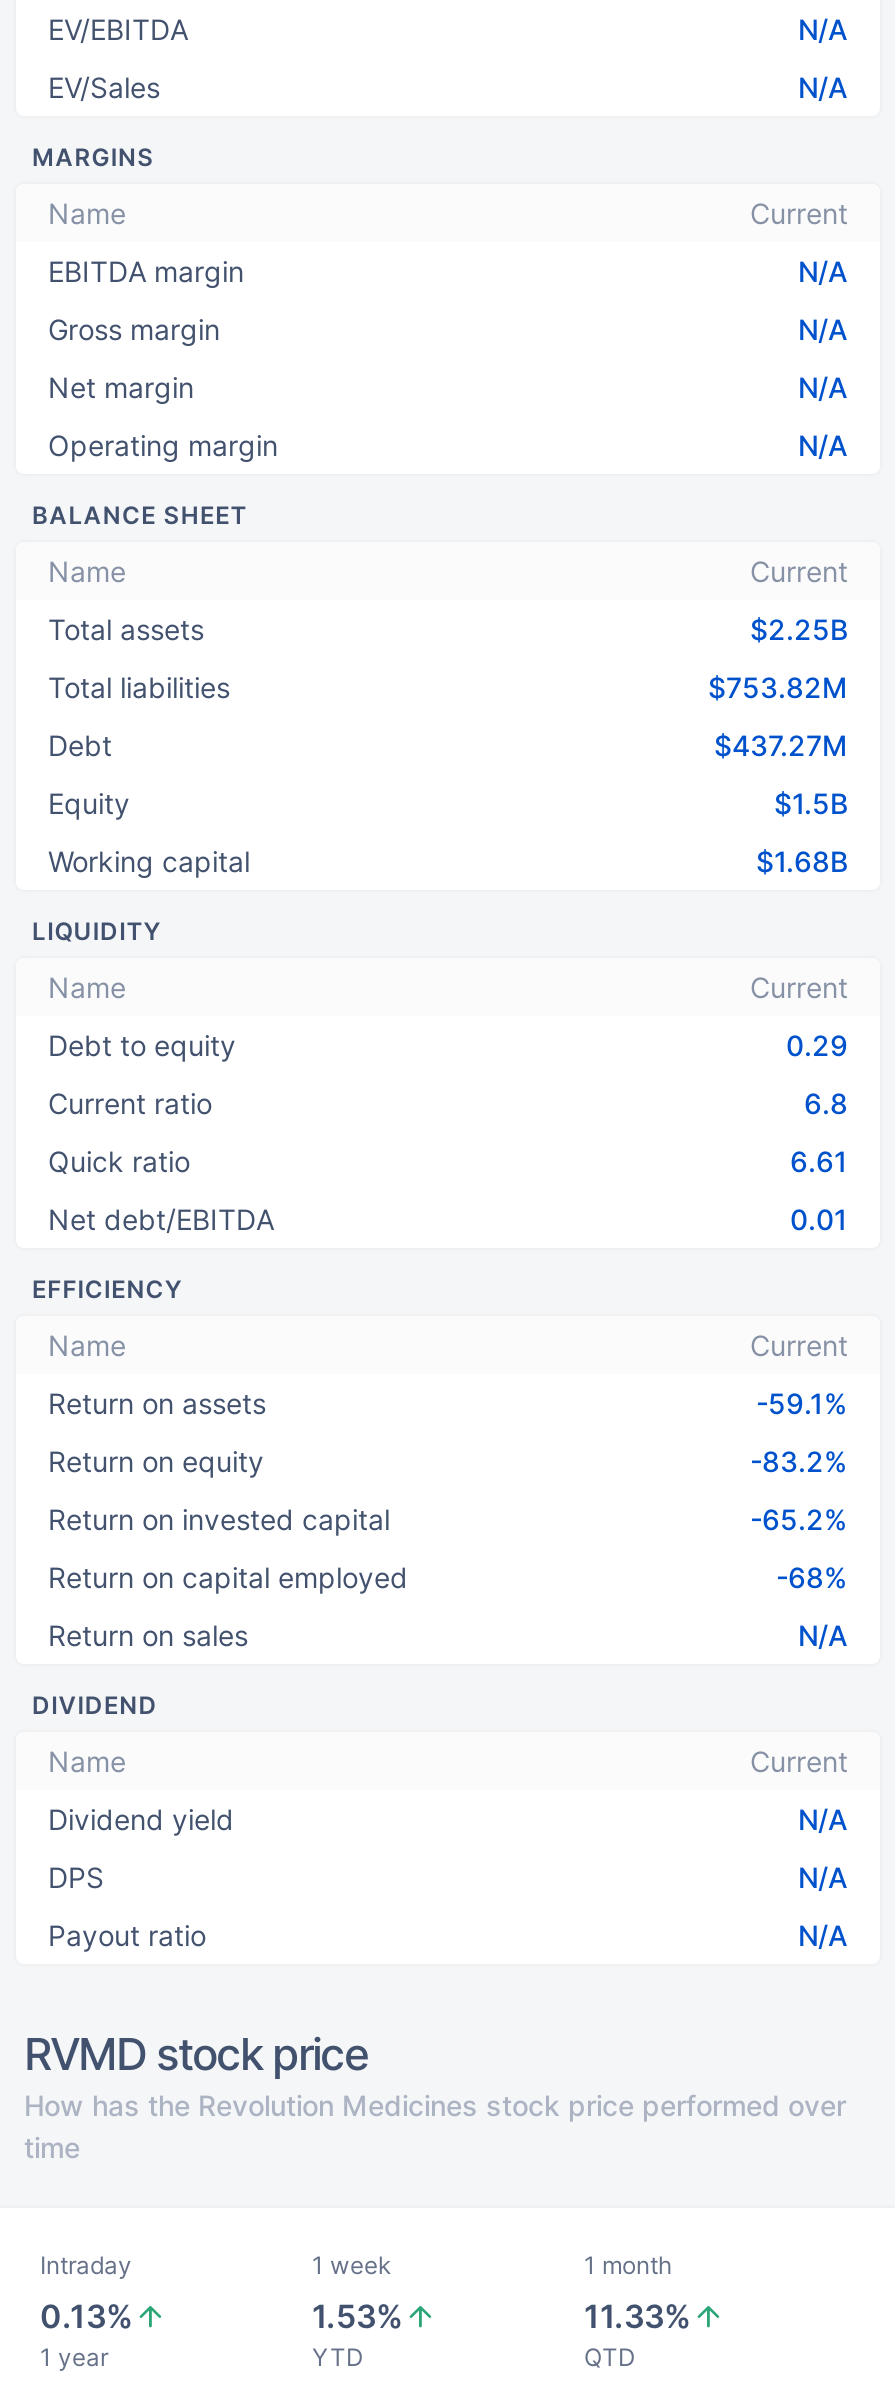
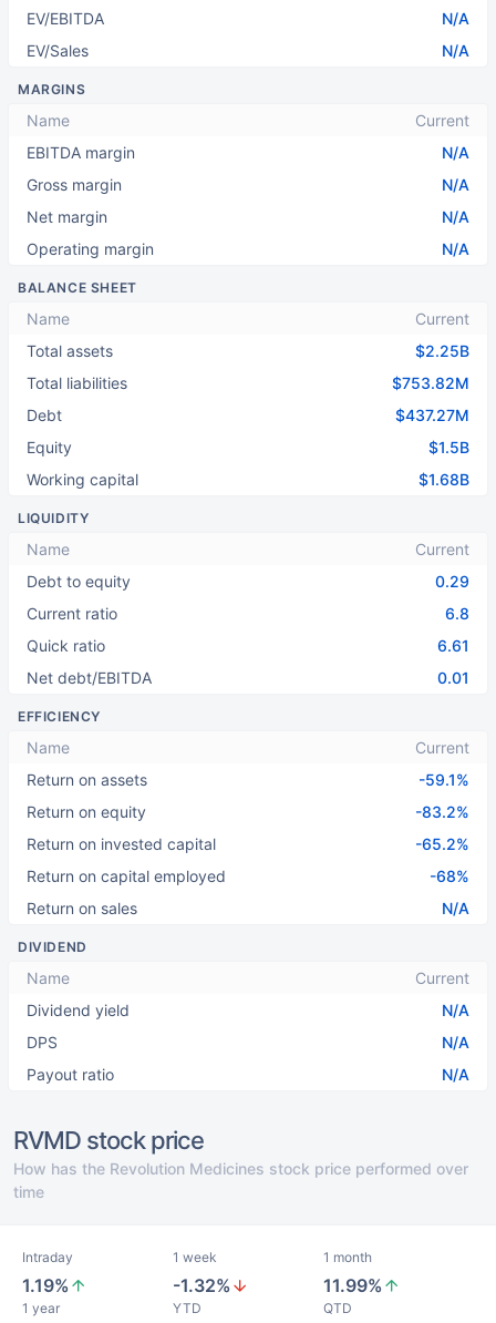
- 0.13%
+ 1.19%

- 1.53%
+ -1.32%

- 11.33%
+ 11.99%
